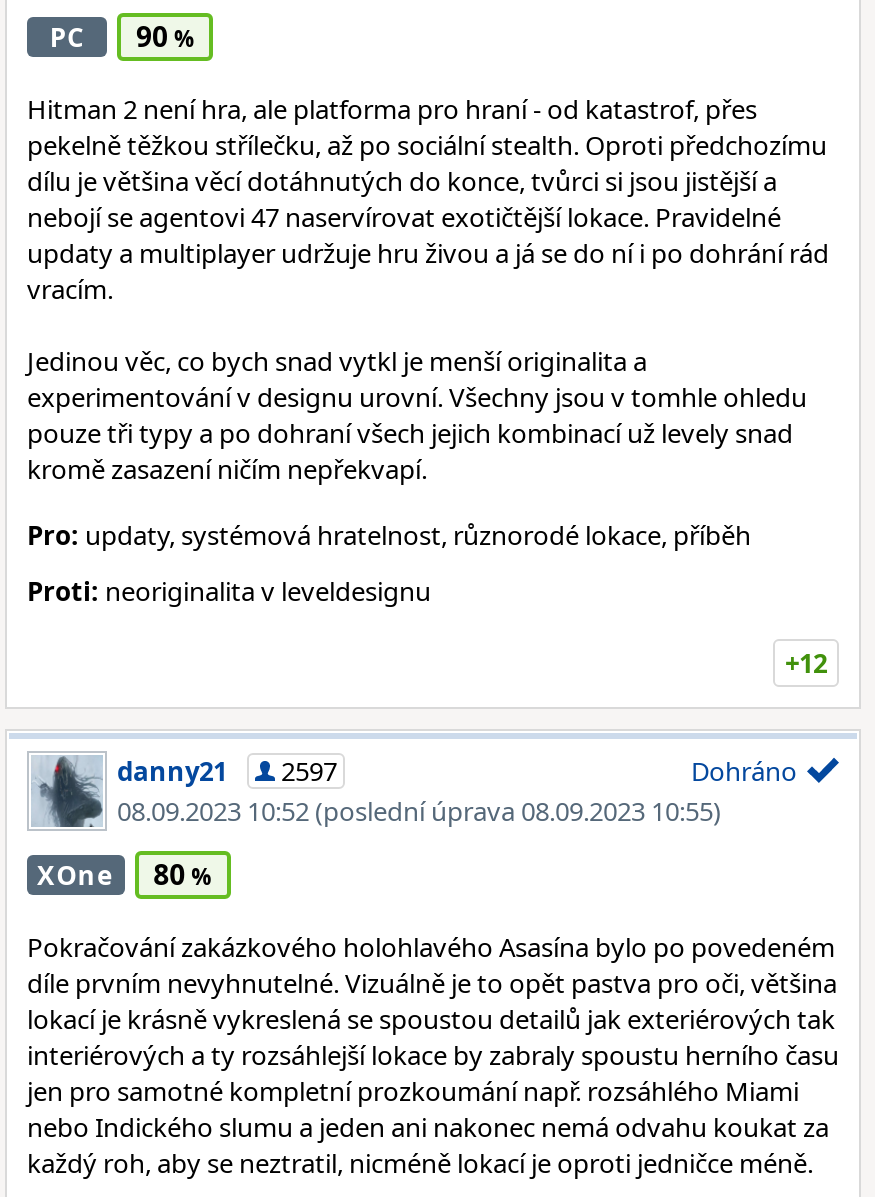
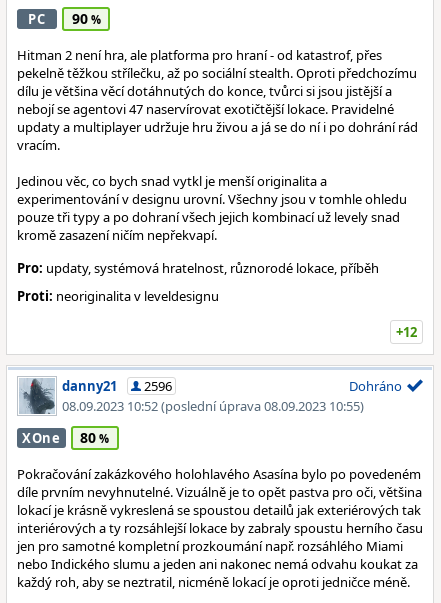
- danny21 2597
+ danny21 2596
